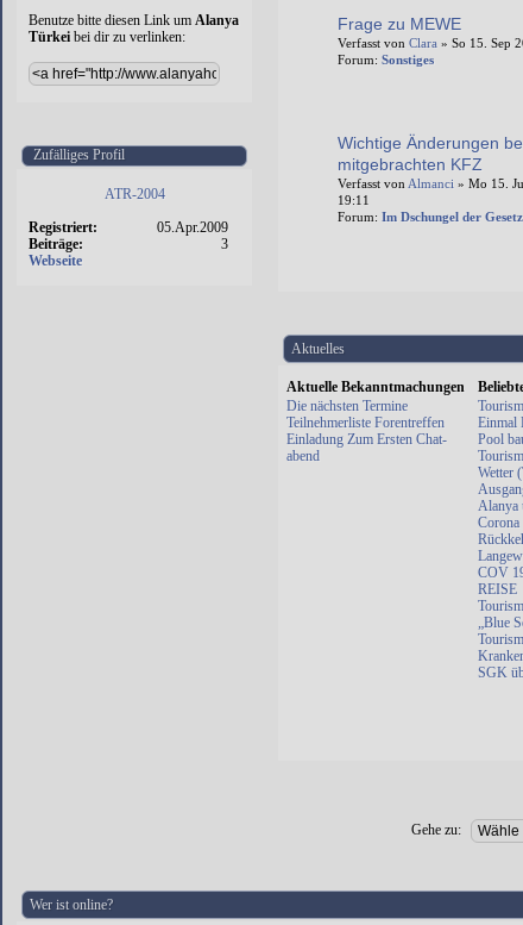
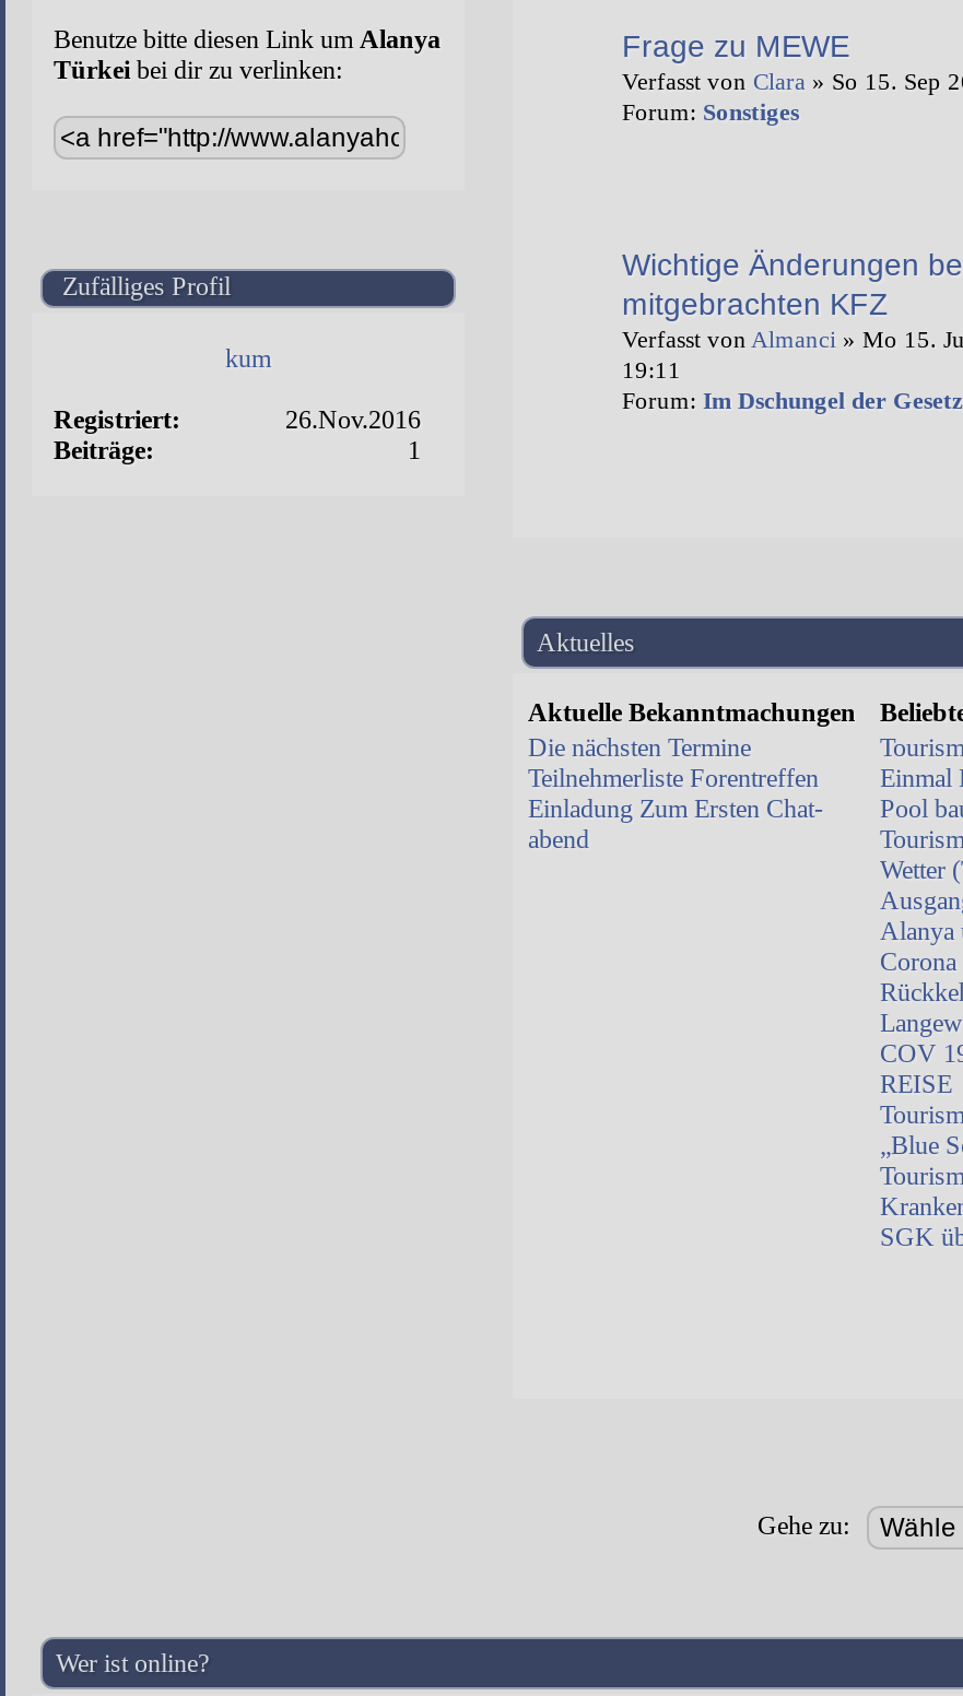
- ATR-2004
+ kum

- 05.Apr.2009
+ 26.Nov.2016

- 3
- Webseite
+ 1
